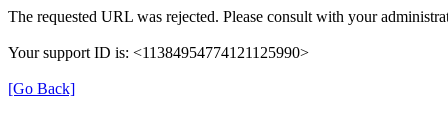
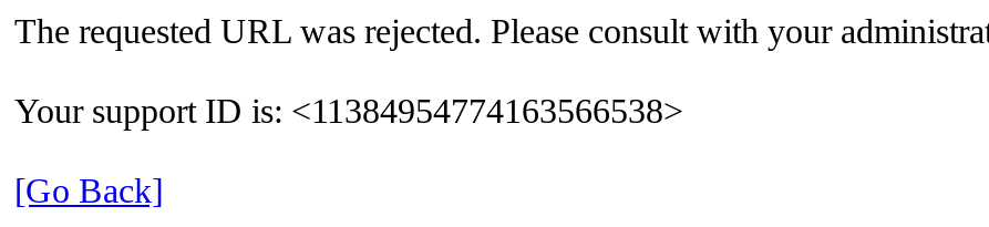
- Your support ID is: <11384954774121125990>
+ Your support ID is: <11384954774163566538>
